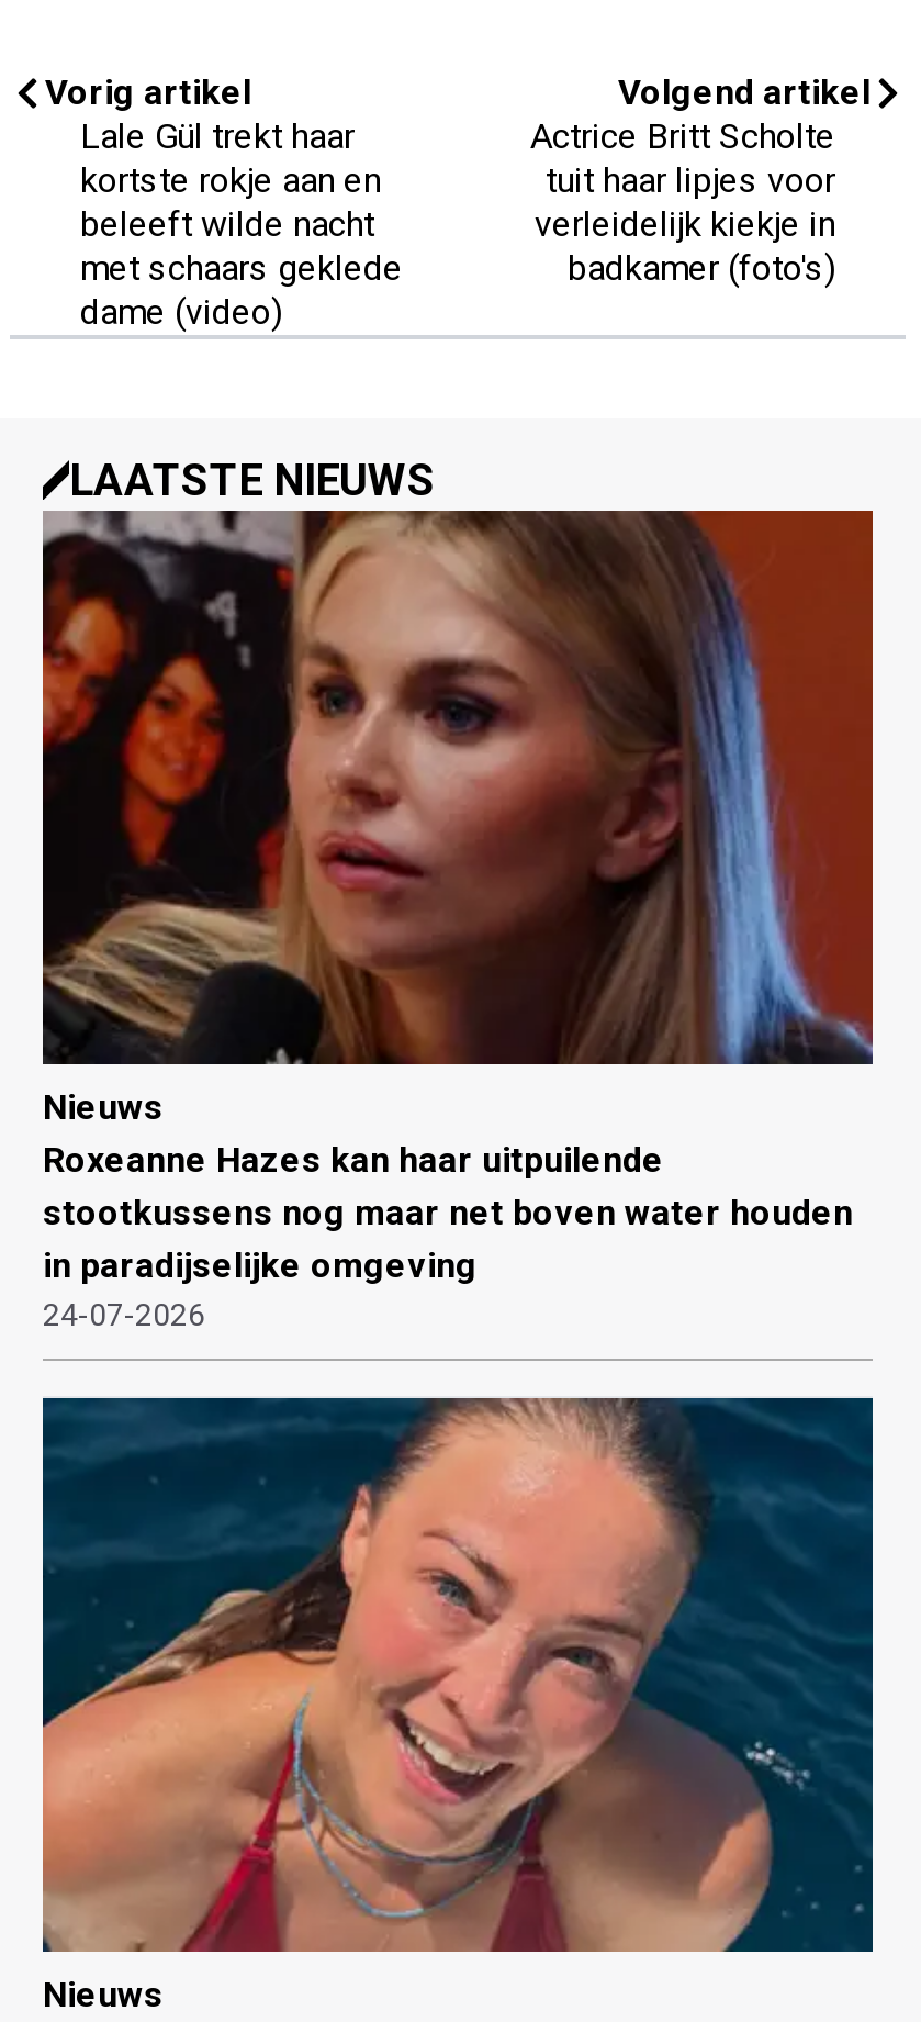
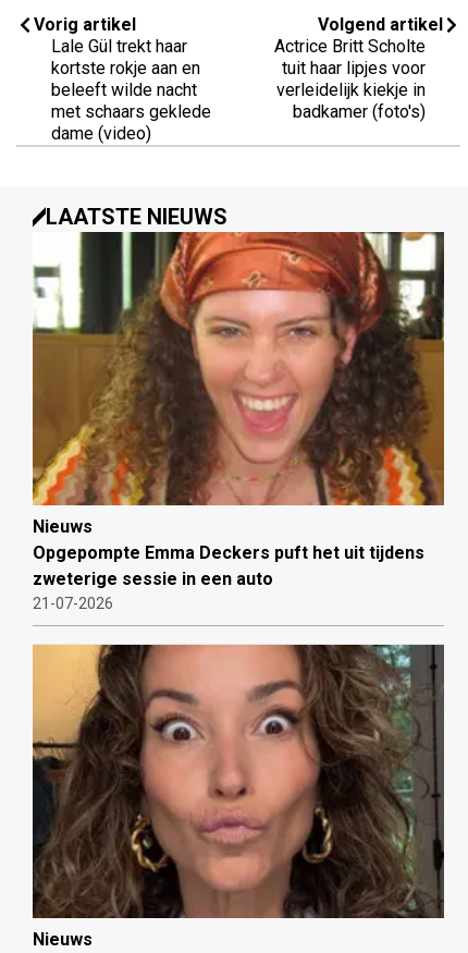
- [image]
- Roxeanne Hazes kan haar uitpuilende
- stootkussens nog maar net boven water houden
- in paradijselijke omgeving
- 24-07-2026
+ [image]
+ Opgepompte Emma Deckers puft het uit tijdens
+ zweterige sessie in een auto
+ 21-07-2026

- [image]
+ [image]
